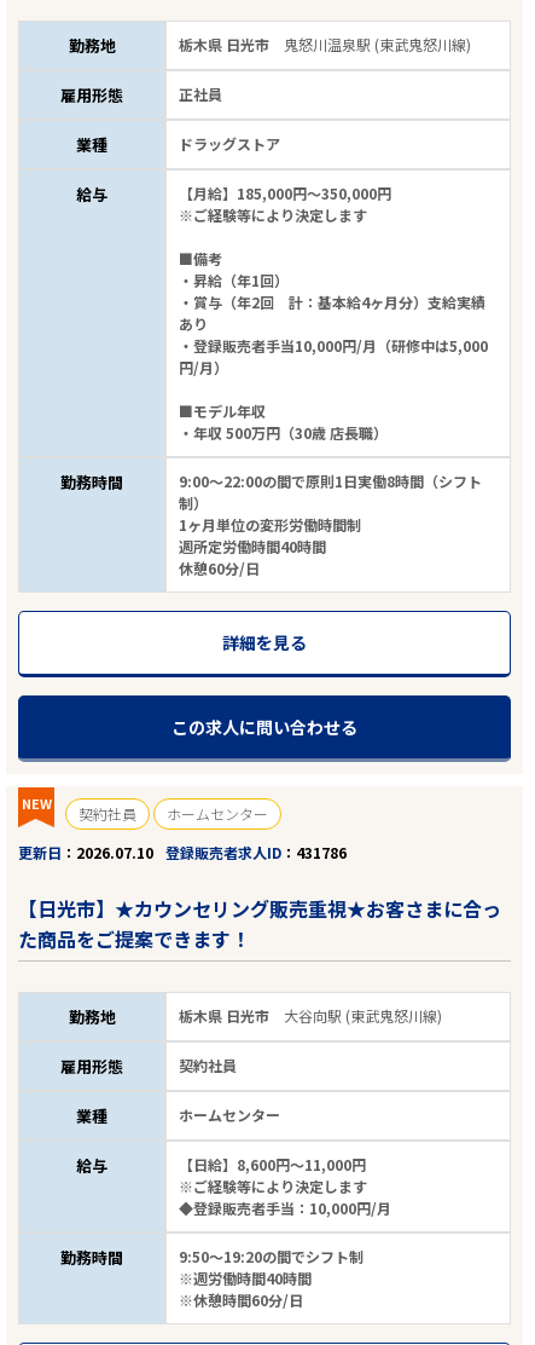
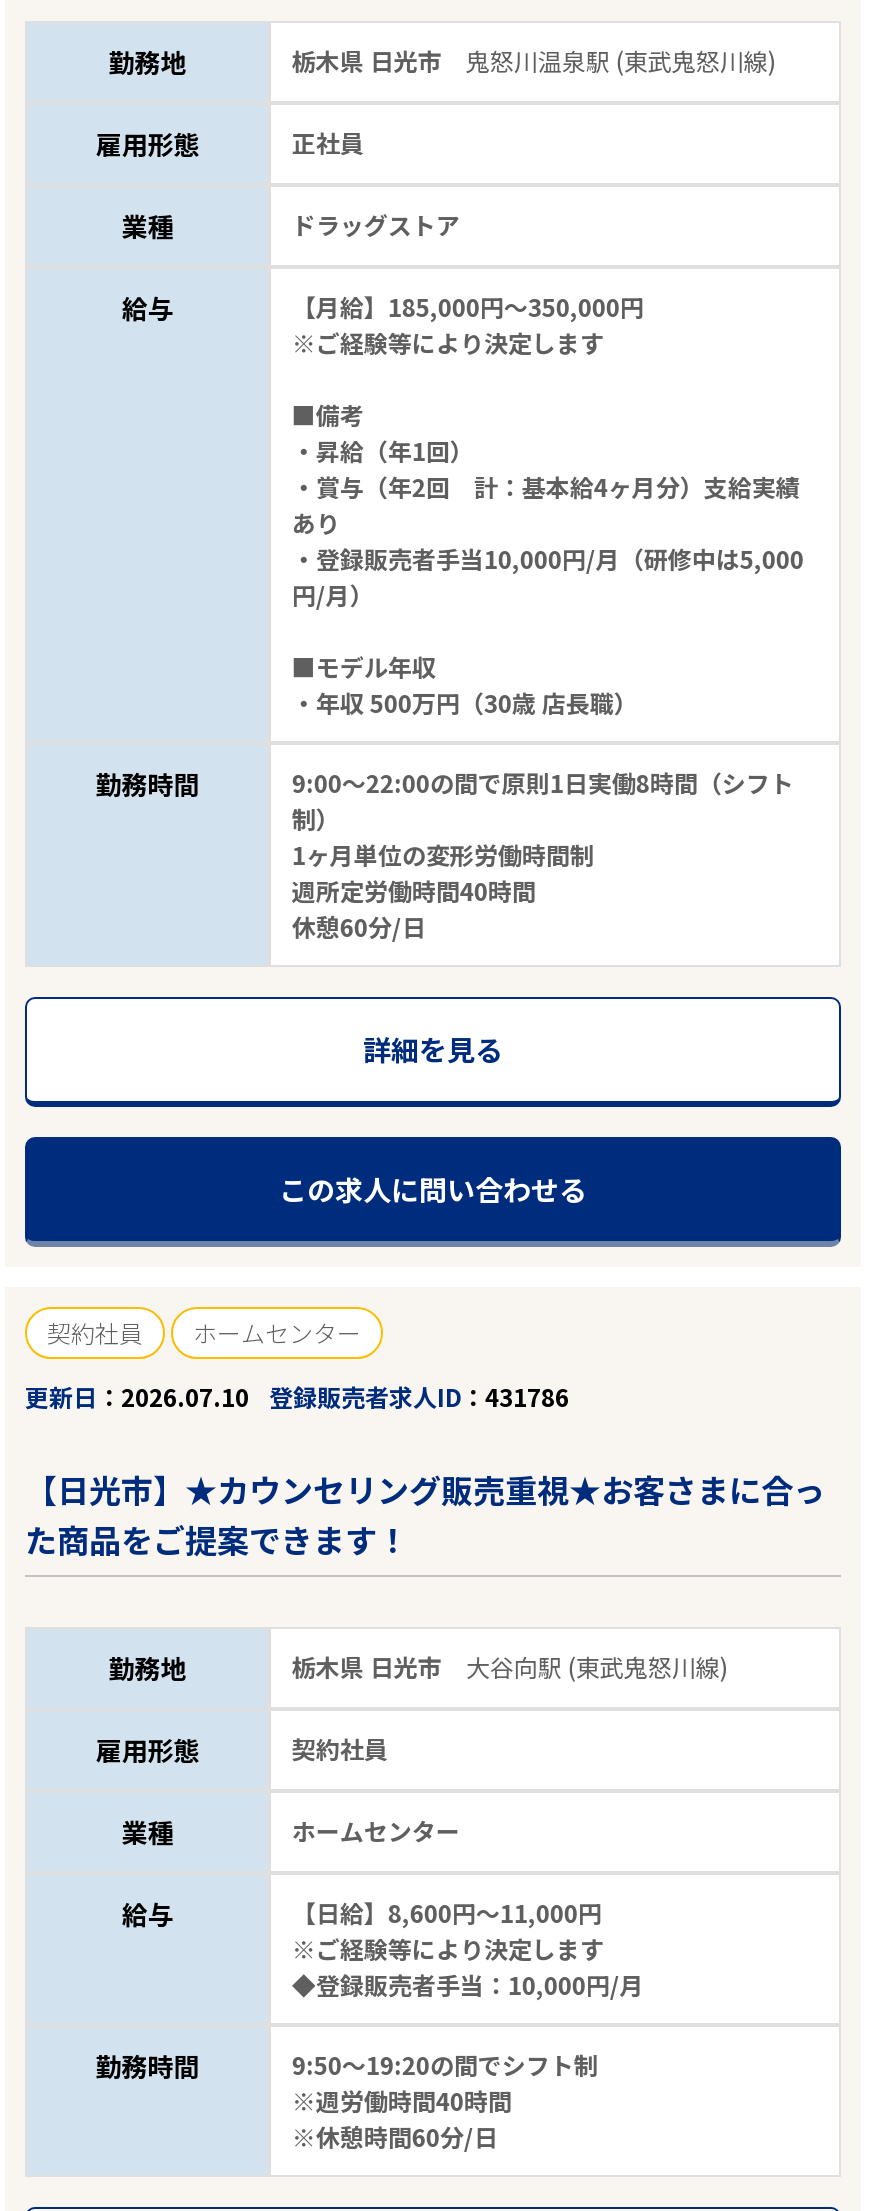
- NEW
